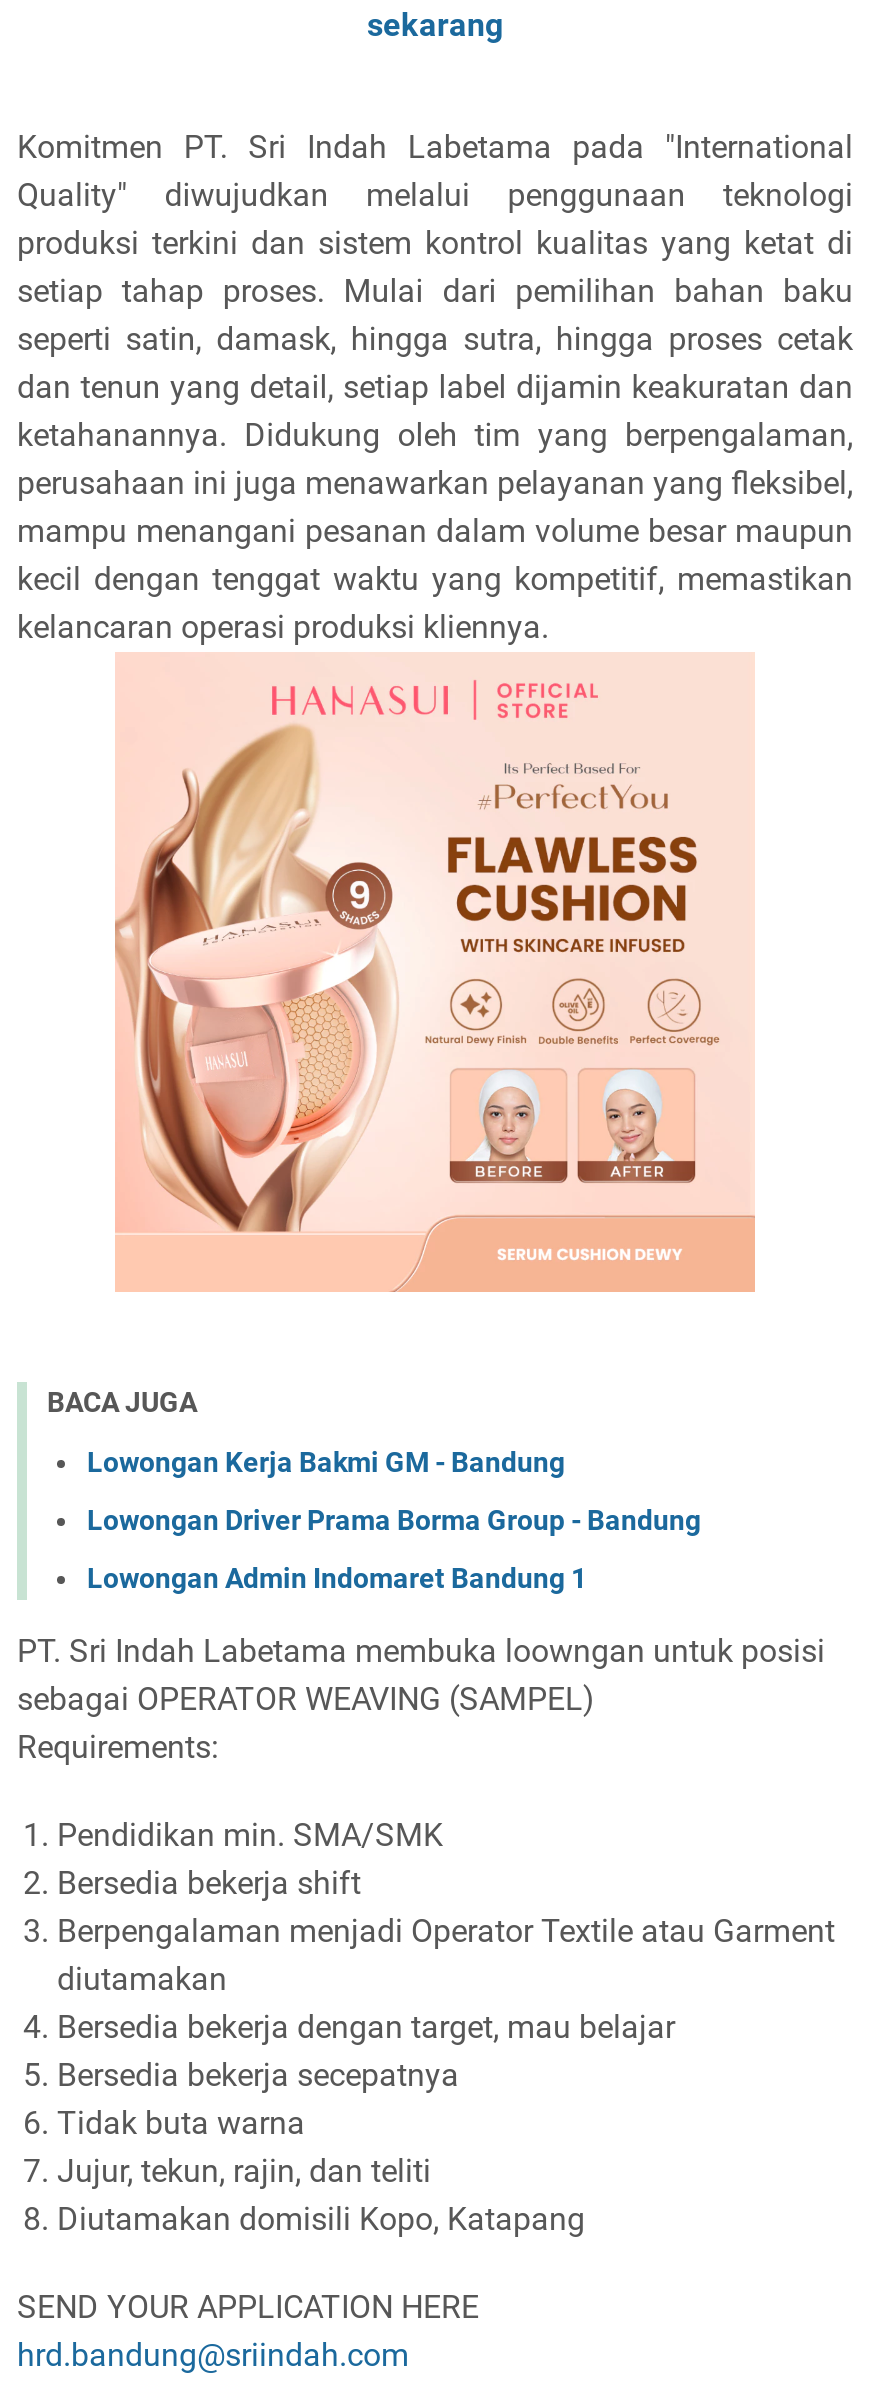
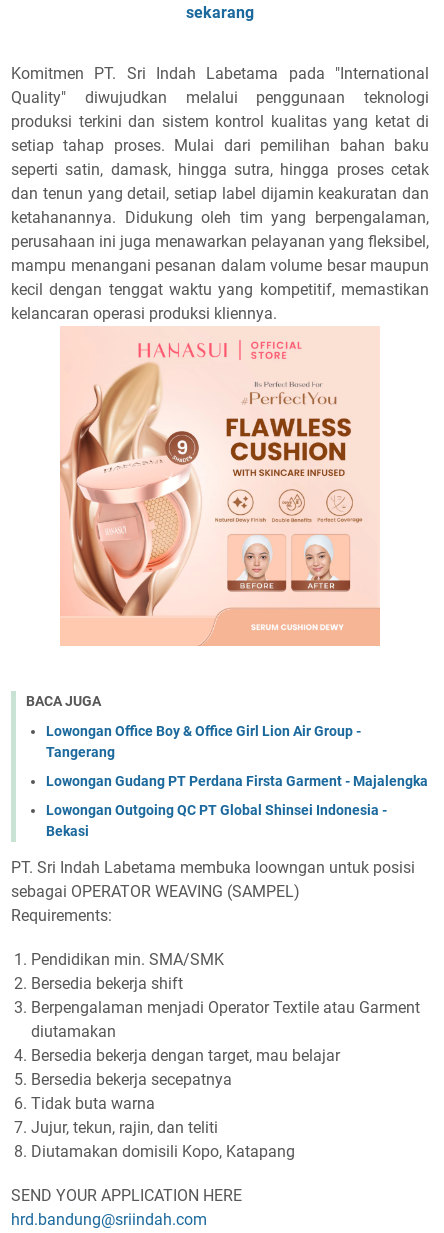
- Lowongan Kerja Bakmi GM - Bandung
+ Lowongan Office Boy & Office Girl Lion Air Group -
+ Tangerang

- Lowongan Driver Prama Borma Group - Bandung
+ Lowongan Gudang PT Perdana Firsta Garment - Majalengka

- Lowongan Admin Indomaret Bandung 1
+ Lowongan Outgoing QC PT Global Shinsei Indonesia -
+ Bekasi
